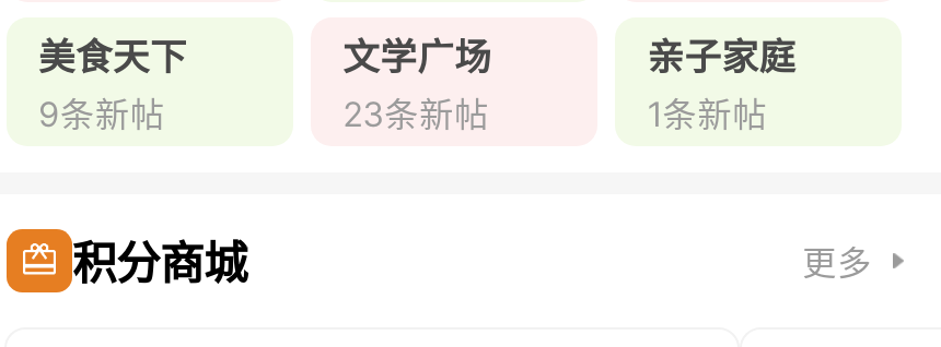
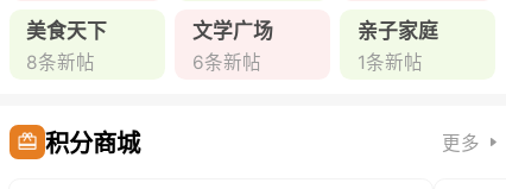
- 9条新帖
+ 8条新帖

- 23条新帖
+ 6条新帖
